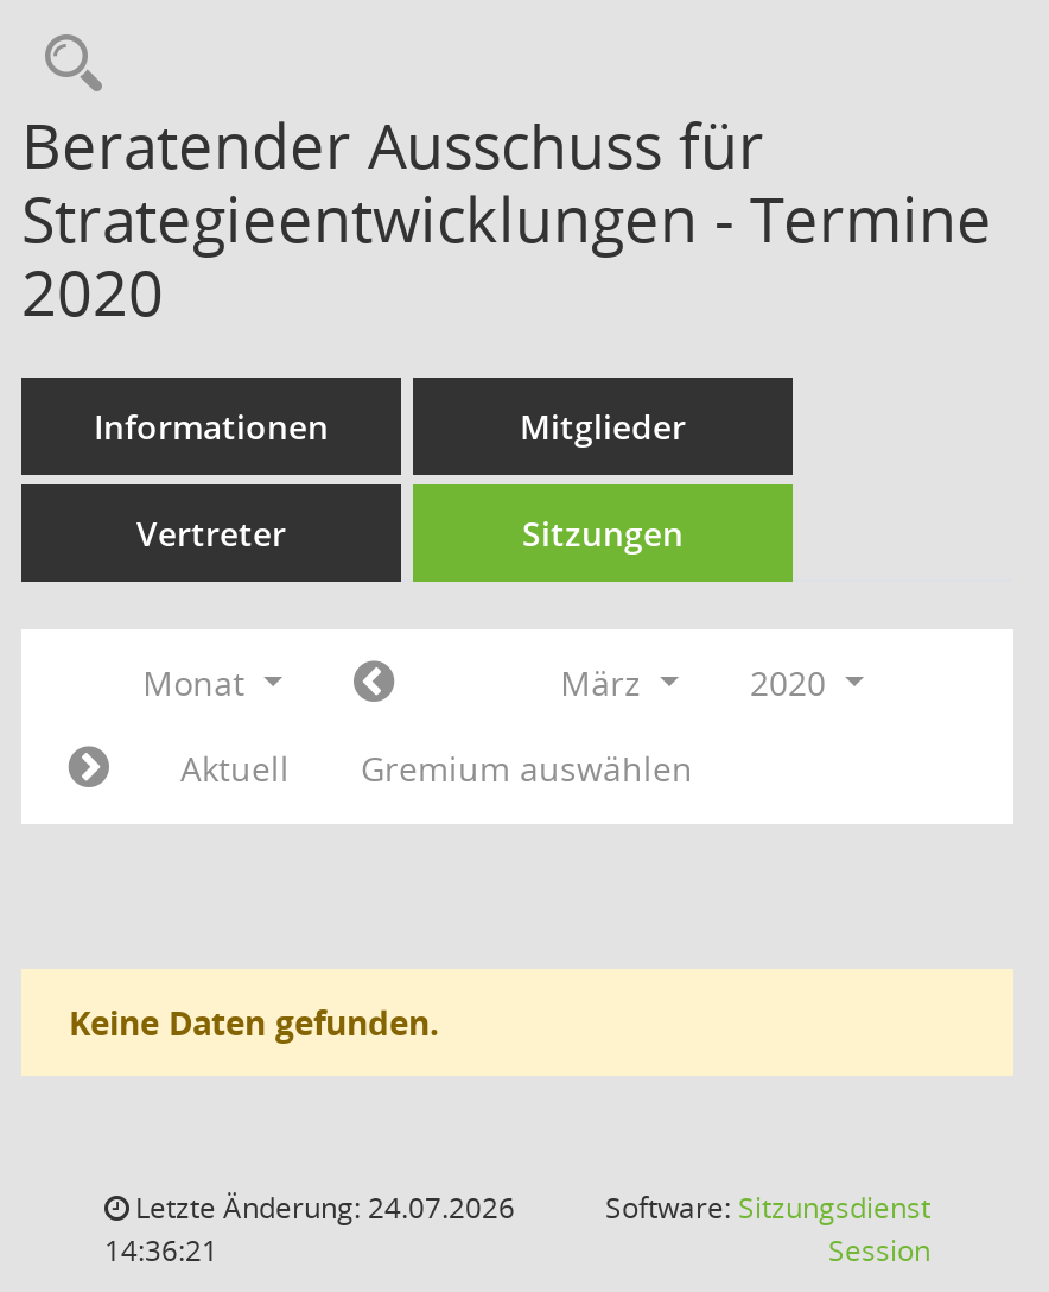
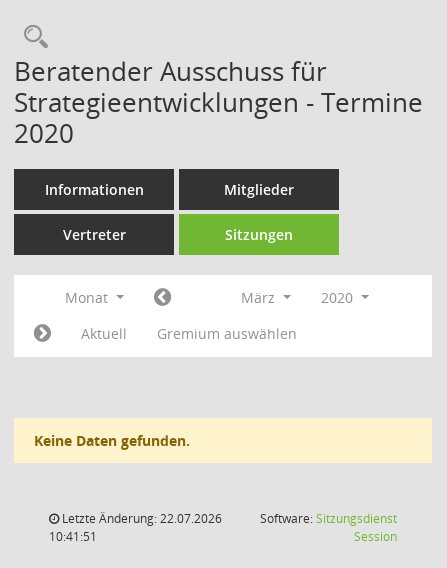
- Letzte Änderung: 24.07.2026
+ Letzte Änderung: 22.07.2026

- 14:36:21
+ 10:41:51
